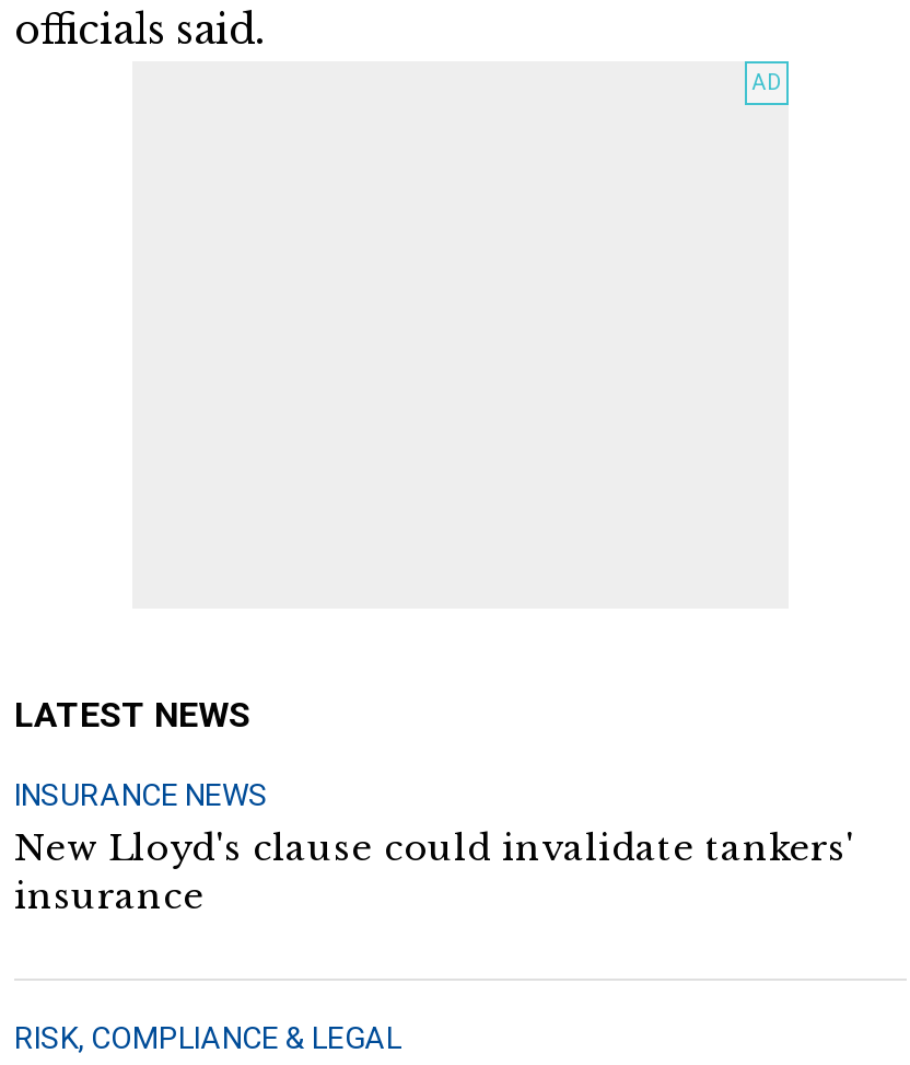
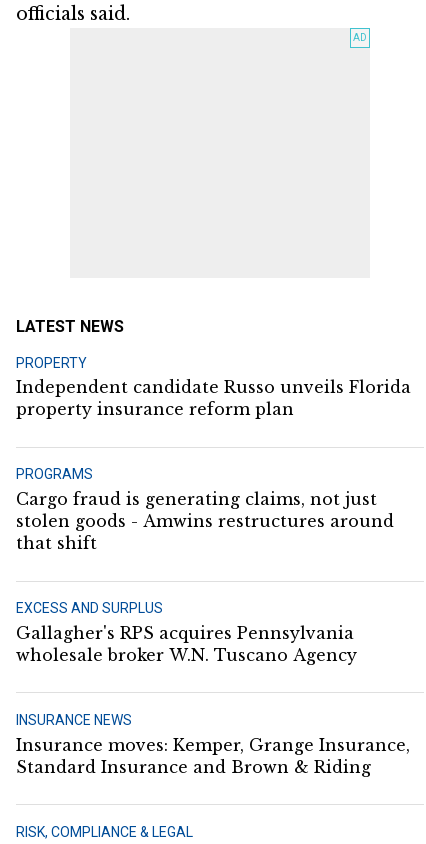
+ PROPERTY
+ Independent candidate Russo unveils Florida
+ property insurance reform plan
+ PROGRAMS
+ Cargo fraud is generating claims, not just
+ stolen goods - Amwins restructures around
+ that shift
+ EXCESS AND SURPLUS
+ Gallagher's RPS acquires Pennsylvania
+ wholesale broker W.N. Tuscano Agency

- New Lloyd's clause could invalidate tankers'
- insurance
+ Insurance moves: Kemper, Grange Insurance,
+ Standard Insurance and Brown & Riding
